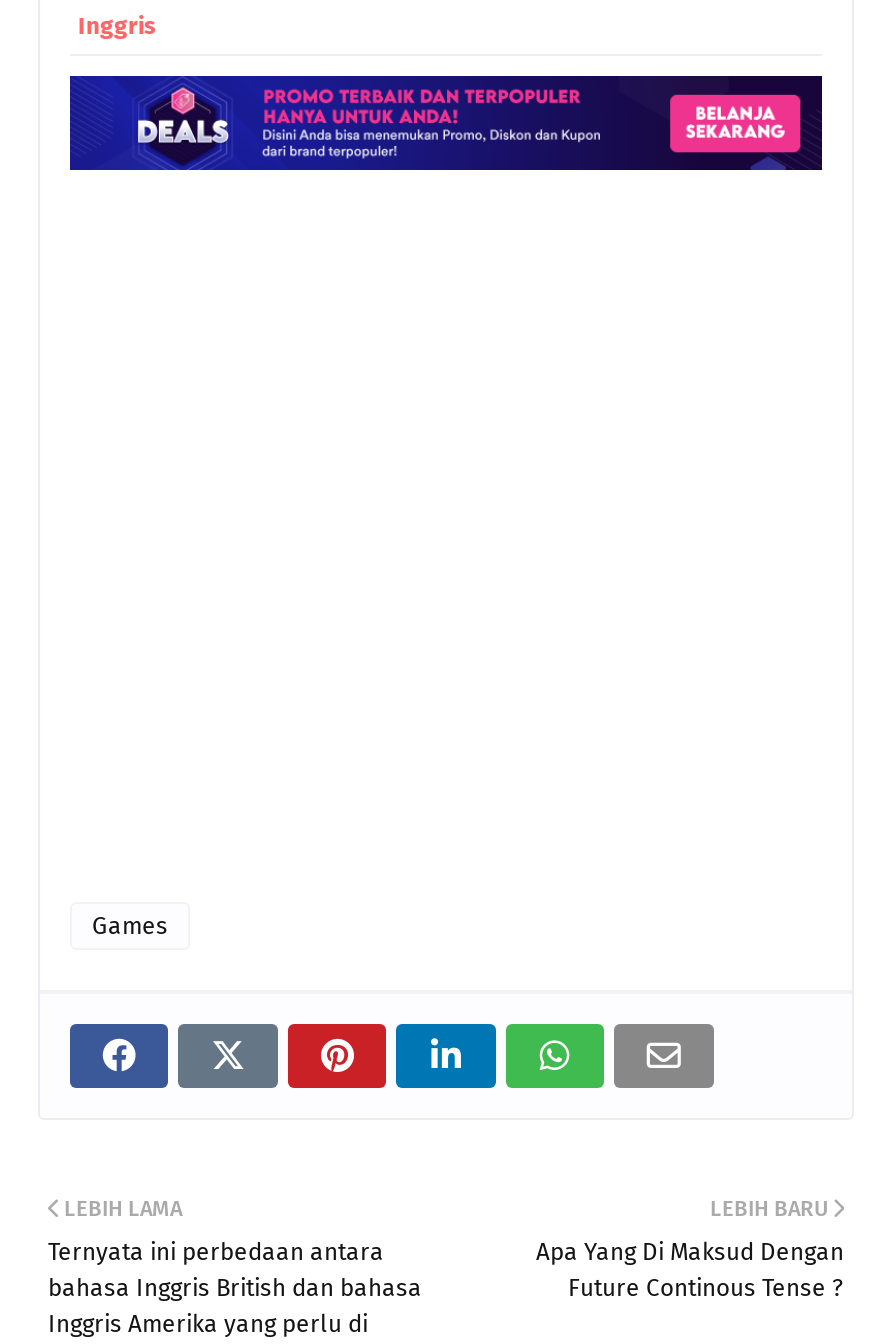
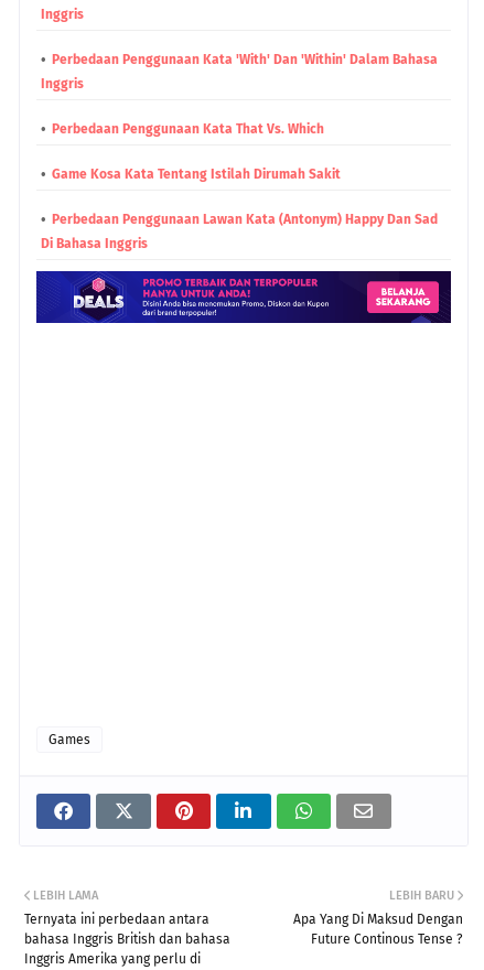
+ Perbedaan Penggunaan Kata 'With' Dan 'Within' Dalam Bahasa
+ Inggris
+ Perbedaan Penggunaan Kata That Vs. Which
+ Game Kosa Kata Tentang Istilah Dirumah Sakit
+ Perbedaan Penggunaan Lawan Kata (antonym) Happy Dan Sad
+ Di Bahasa Inggris
